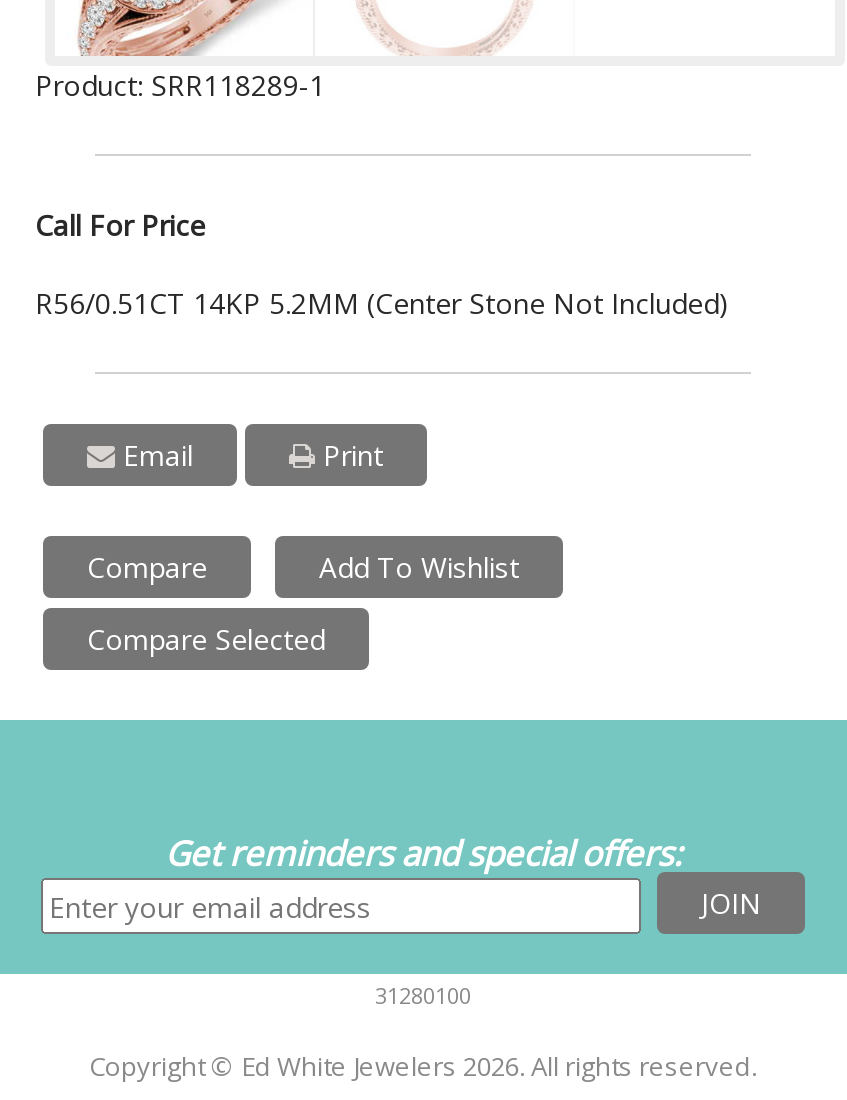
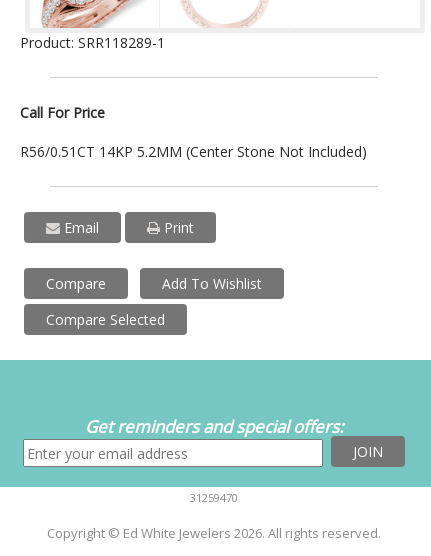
- 31280100
+ 31259470
